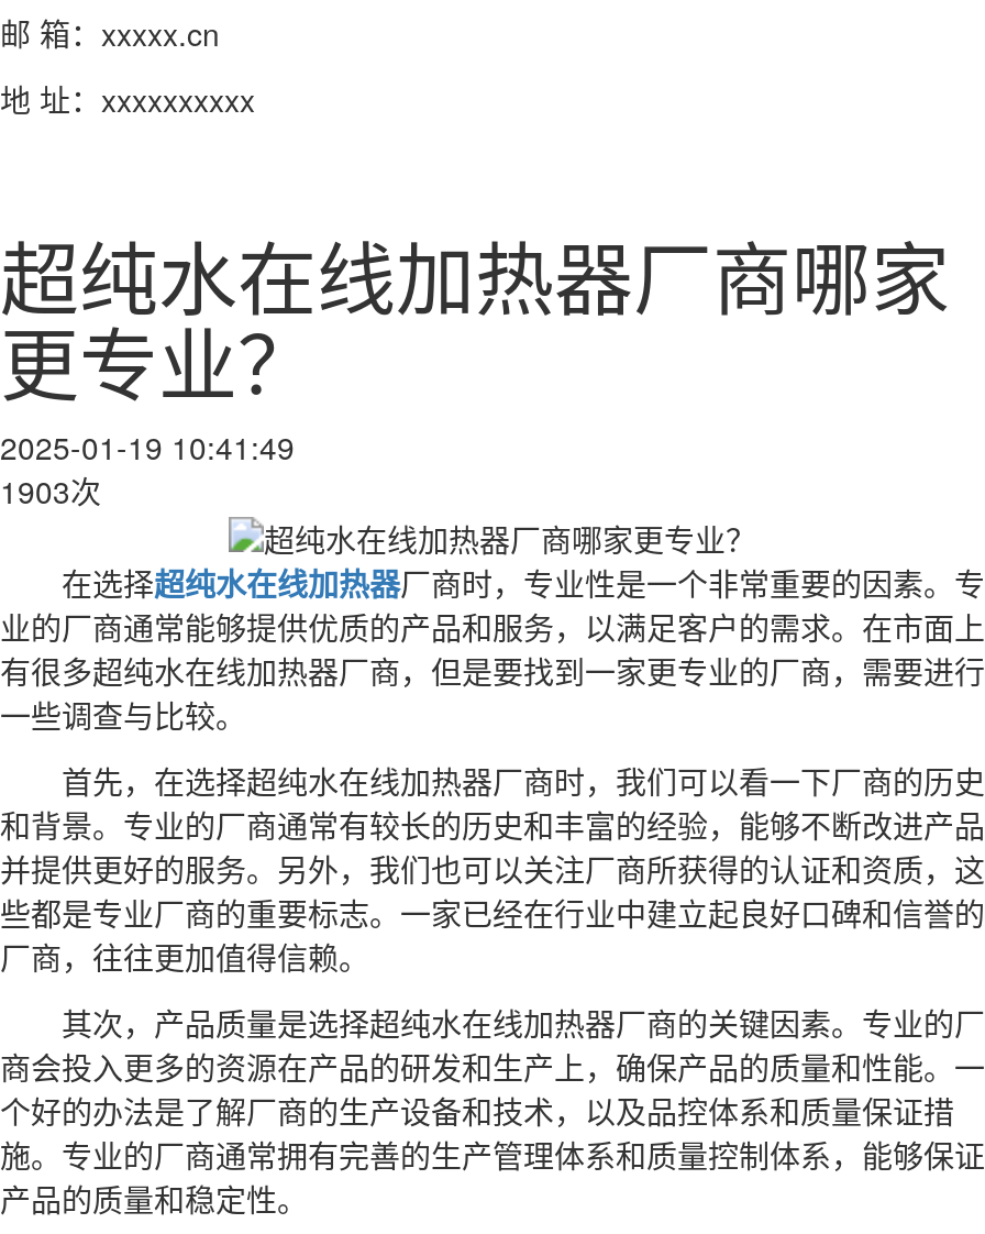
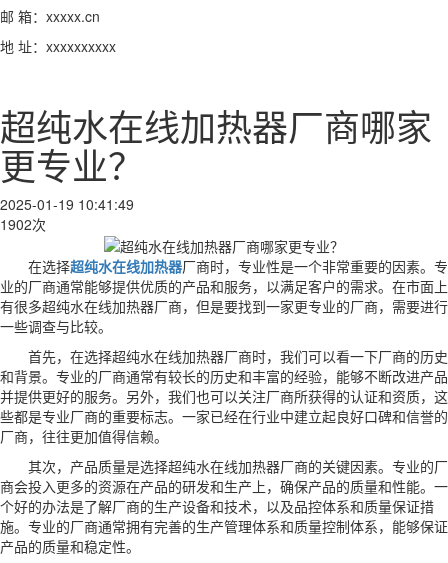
- 1903次
+ 1902次
